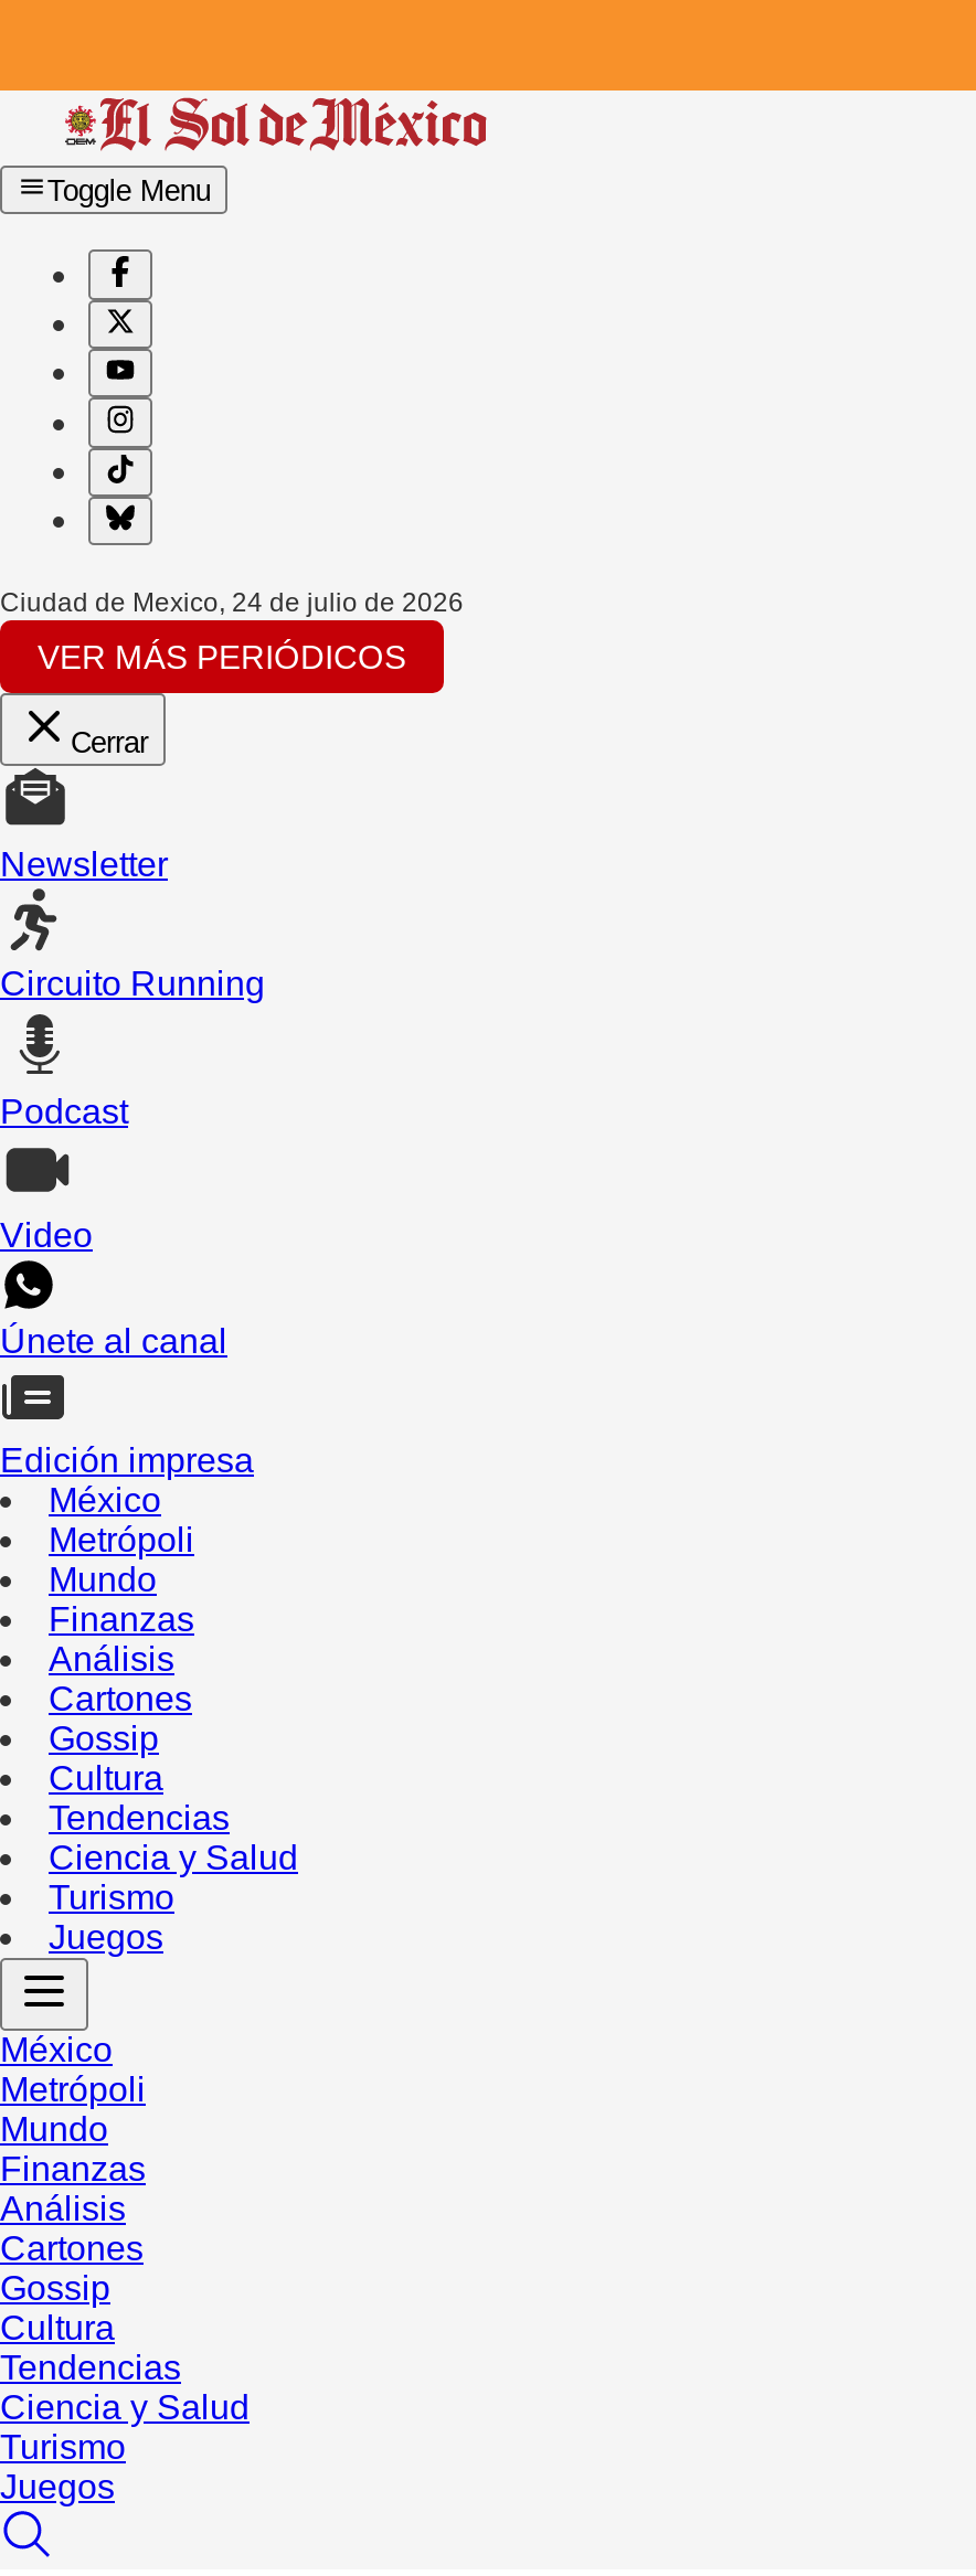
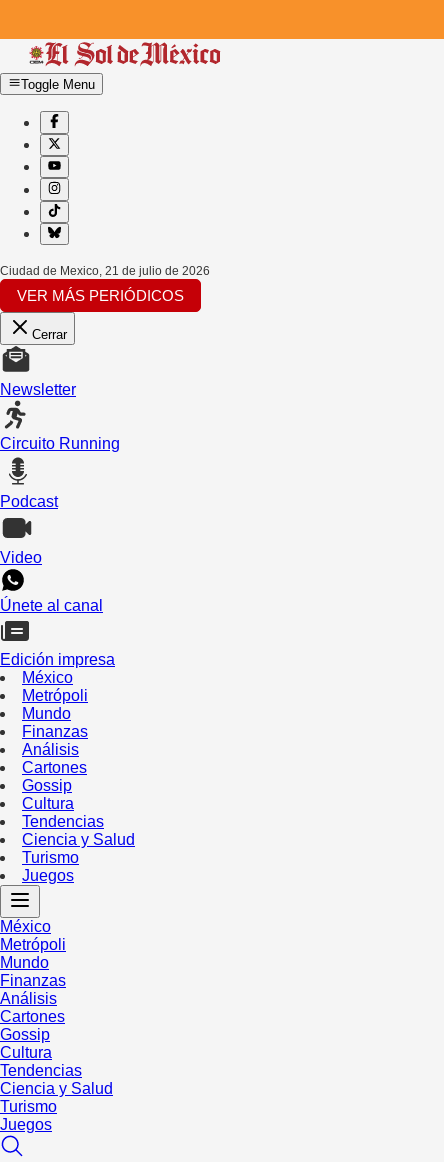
- Ciudad de Mexico, 24 de julio de 2026
+ Ciudad de Mexico, 21 de julio de 2026
